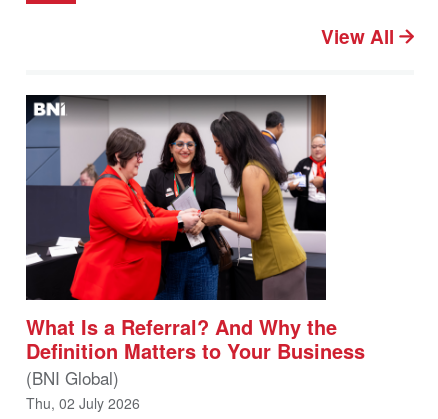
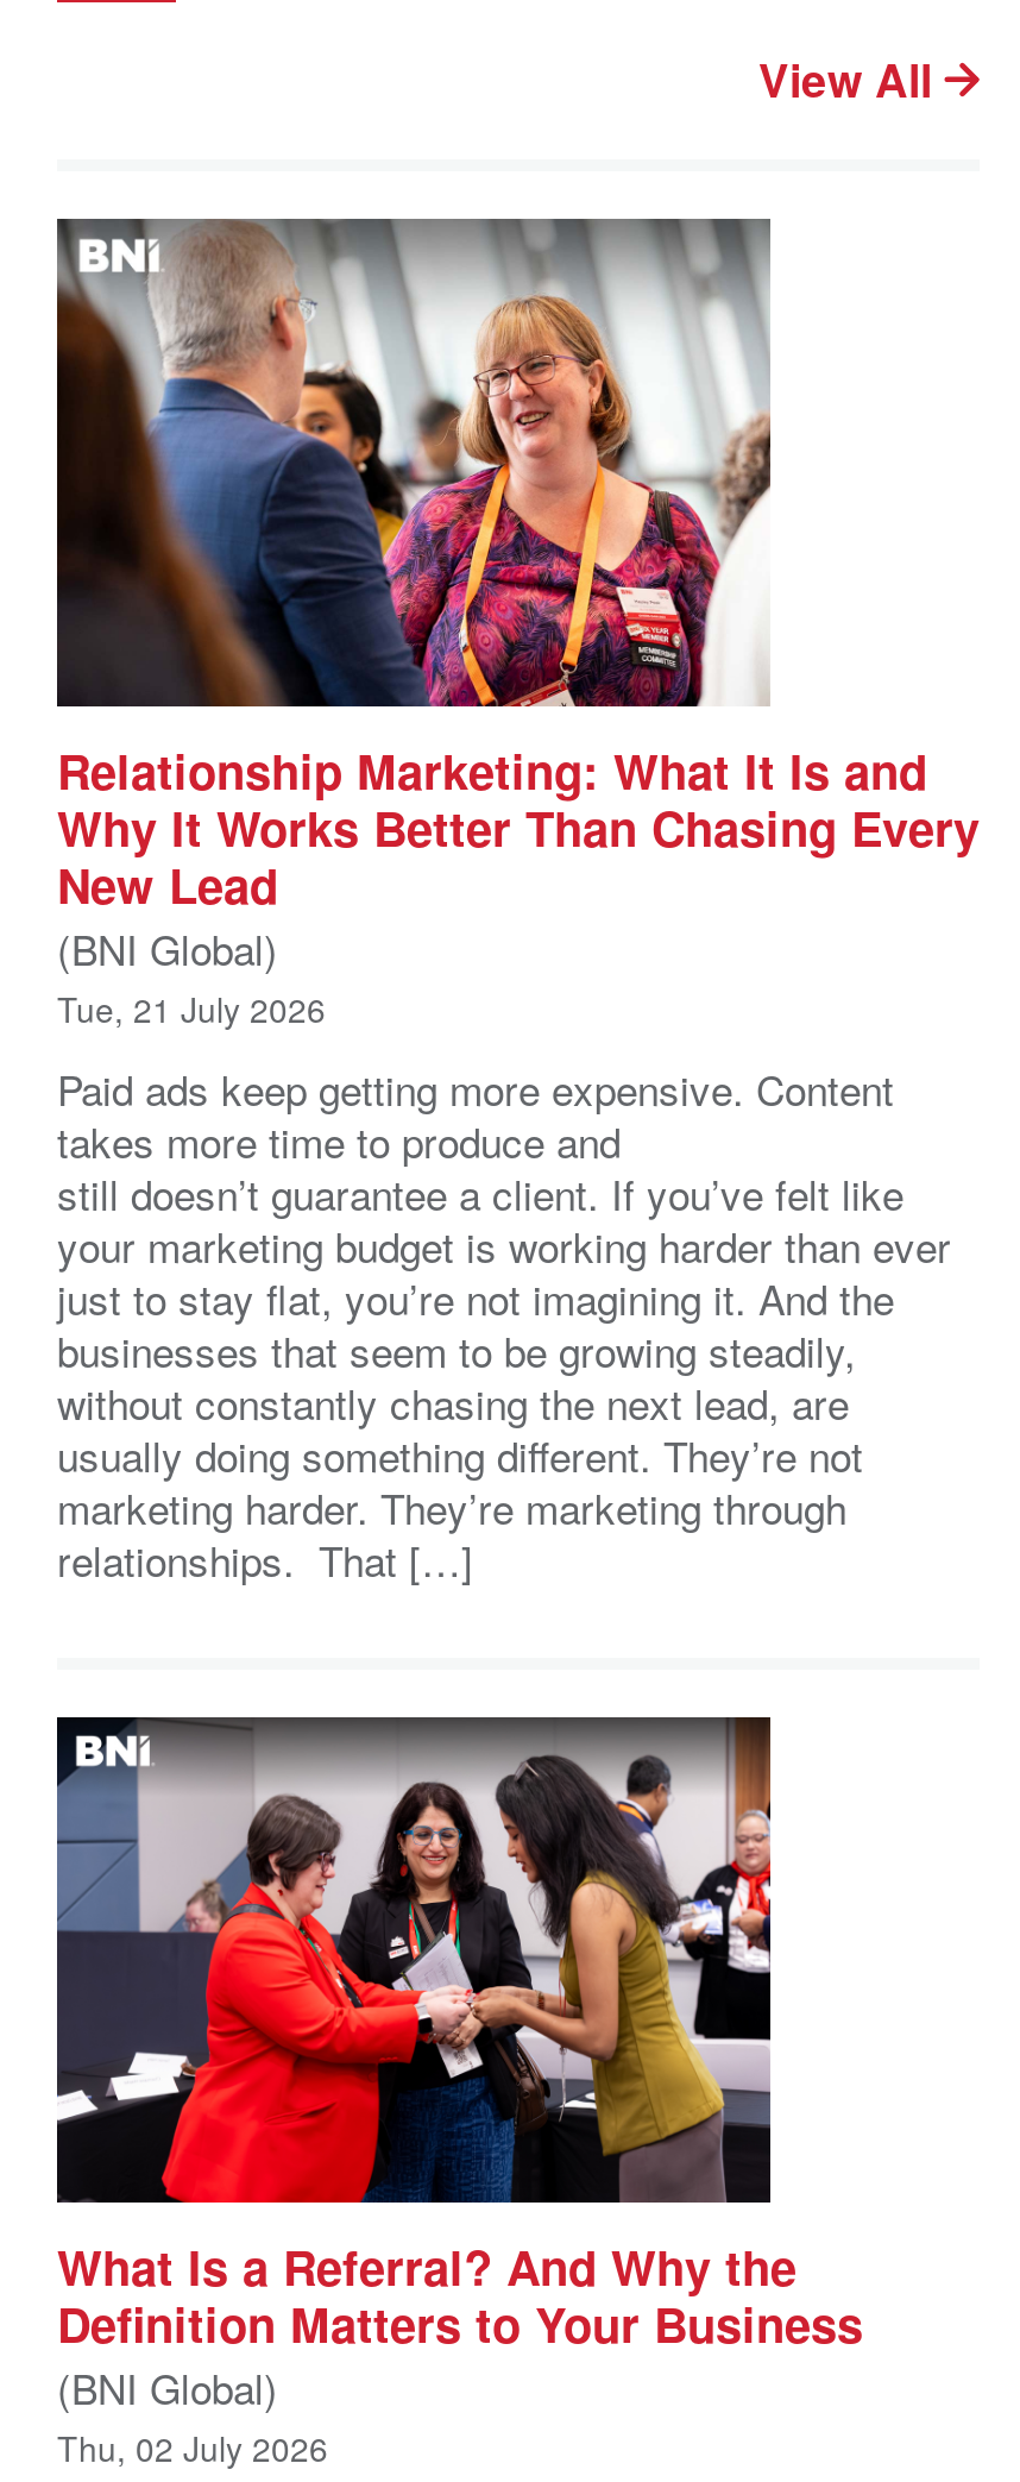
+ [image]
+ Relationship Marketing: What It Is and
+ Why It Works Better Than Chasing Every
+ New Lead
+ (BNI Global)
+ Tue, 21 July 2026
+ Paid ads keep getting more expensive. Content
+ takes more time to produce and
+ still doesn’t guarantee a client. If you’ve felt like
+ your marketing budget is working harder than ever
+ just to stay flat, you’re not imagining it. And the
+ businesses that seem to be growing steadily,
+ without constantly chasing the next lead, are
+ usually doing something different. They’re not
+ marketing harder. They’re marketing through
+ relationships. That […]
